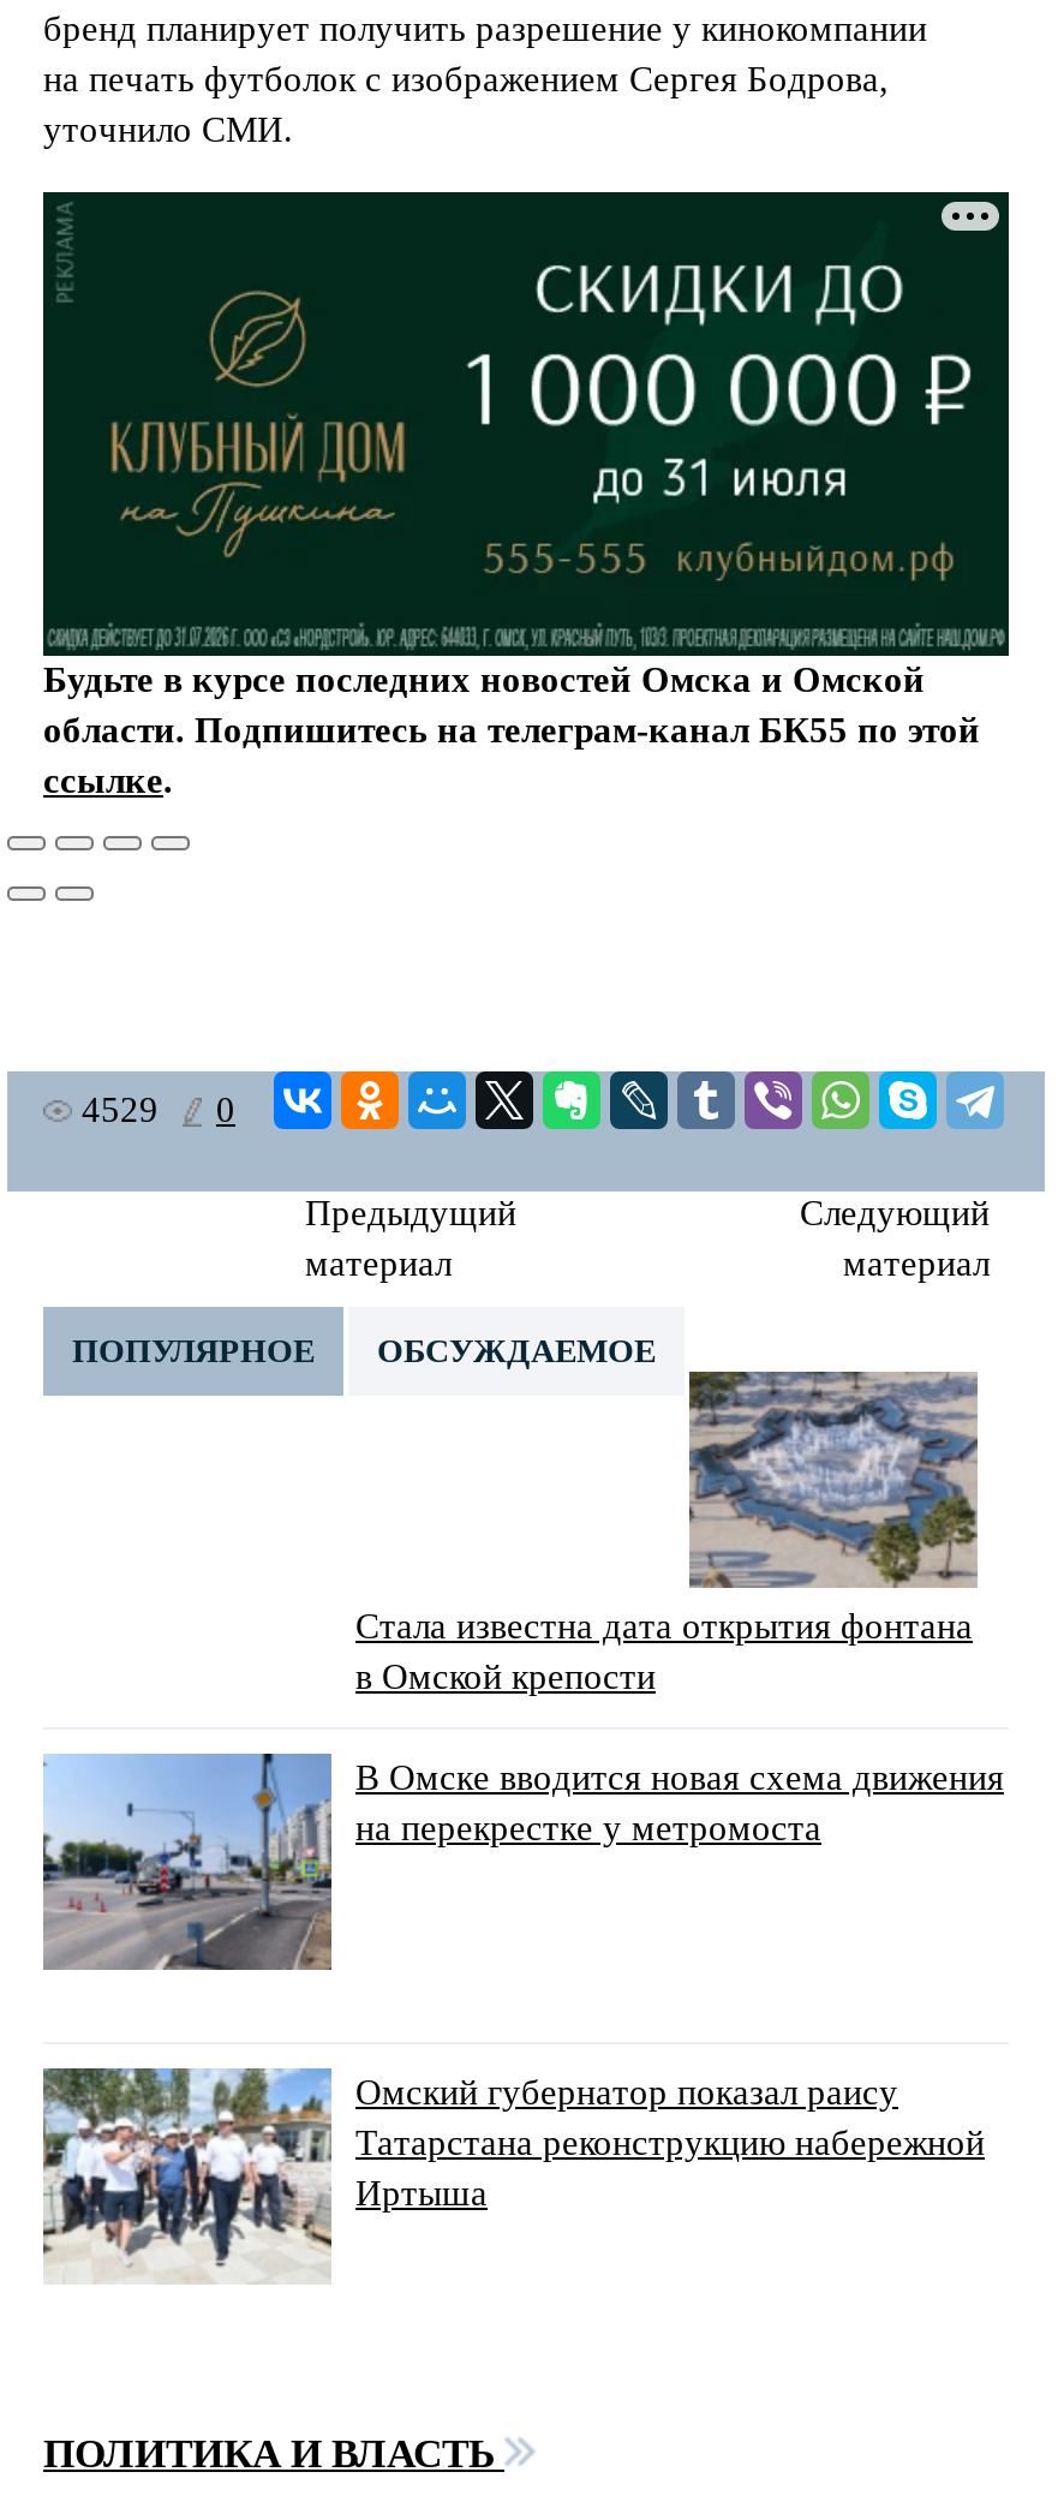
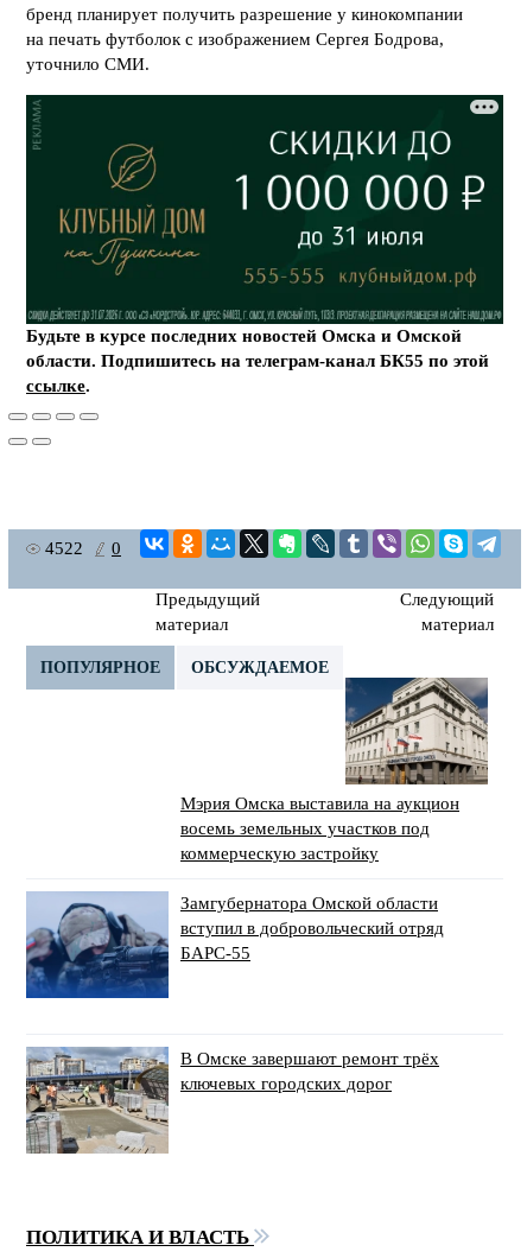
- 4529 0
+ 4522 0

- [image]
- Стала известна дата открытия фонтана
- в Омской крепости
+ [image]
+ Мэрия Омска выставила на аукцион
+ восемь земельных участков под
+ коммерческую застройку

- [image]
- В Омске вводится новая схема движения
- на перекрестке у метромоста
+ [image]
+ Замгубернатора Омской области
+ вступил в добровольческий отряд
+ БАРС-55

- [image]
- Омский губернатор показал раису
- Татарстана реконструкцию набережной
- Иртыша
+ [image]
+ В Омске завершают ремонт трёх
+ ключевых городских дорог
